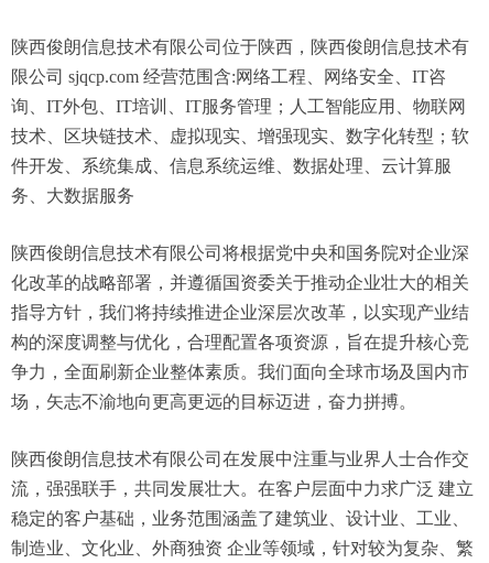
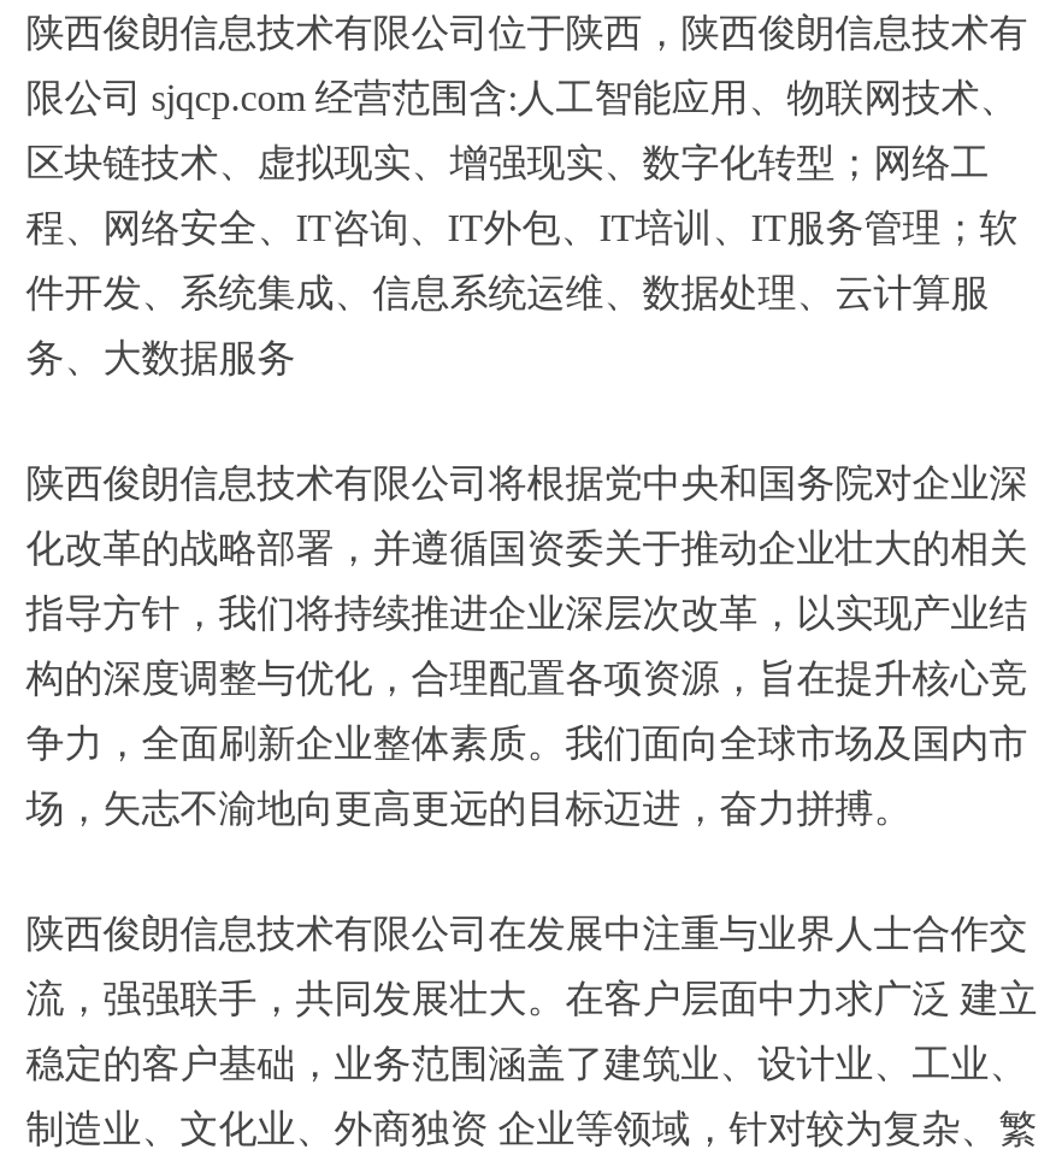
- 限公司 sjqcp.com 经营范围含:网络工程、网络安全、IT咨
+ 限公司 sjqcp.com 经营范围含:人工智能应用、物联网技术、

- 询、IT外包、IT培训、IT服务管理；人工智能应用、物联网
+ 区块链技术、虚拟现实、增强现实、数字化转型；网络工

- 技术、区块链技术、虚拟现实、增强现实、数字化转型；软
+ 程、网络安全、IT咨询、IT外包、IT培训、IT服务管理；软
